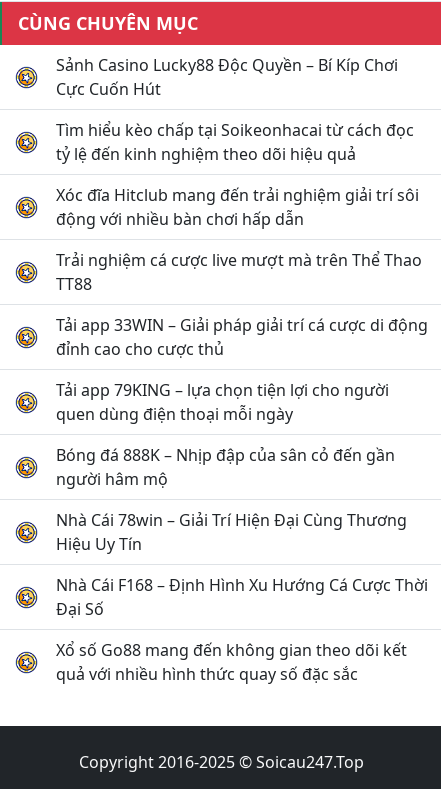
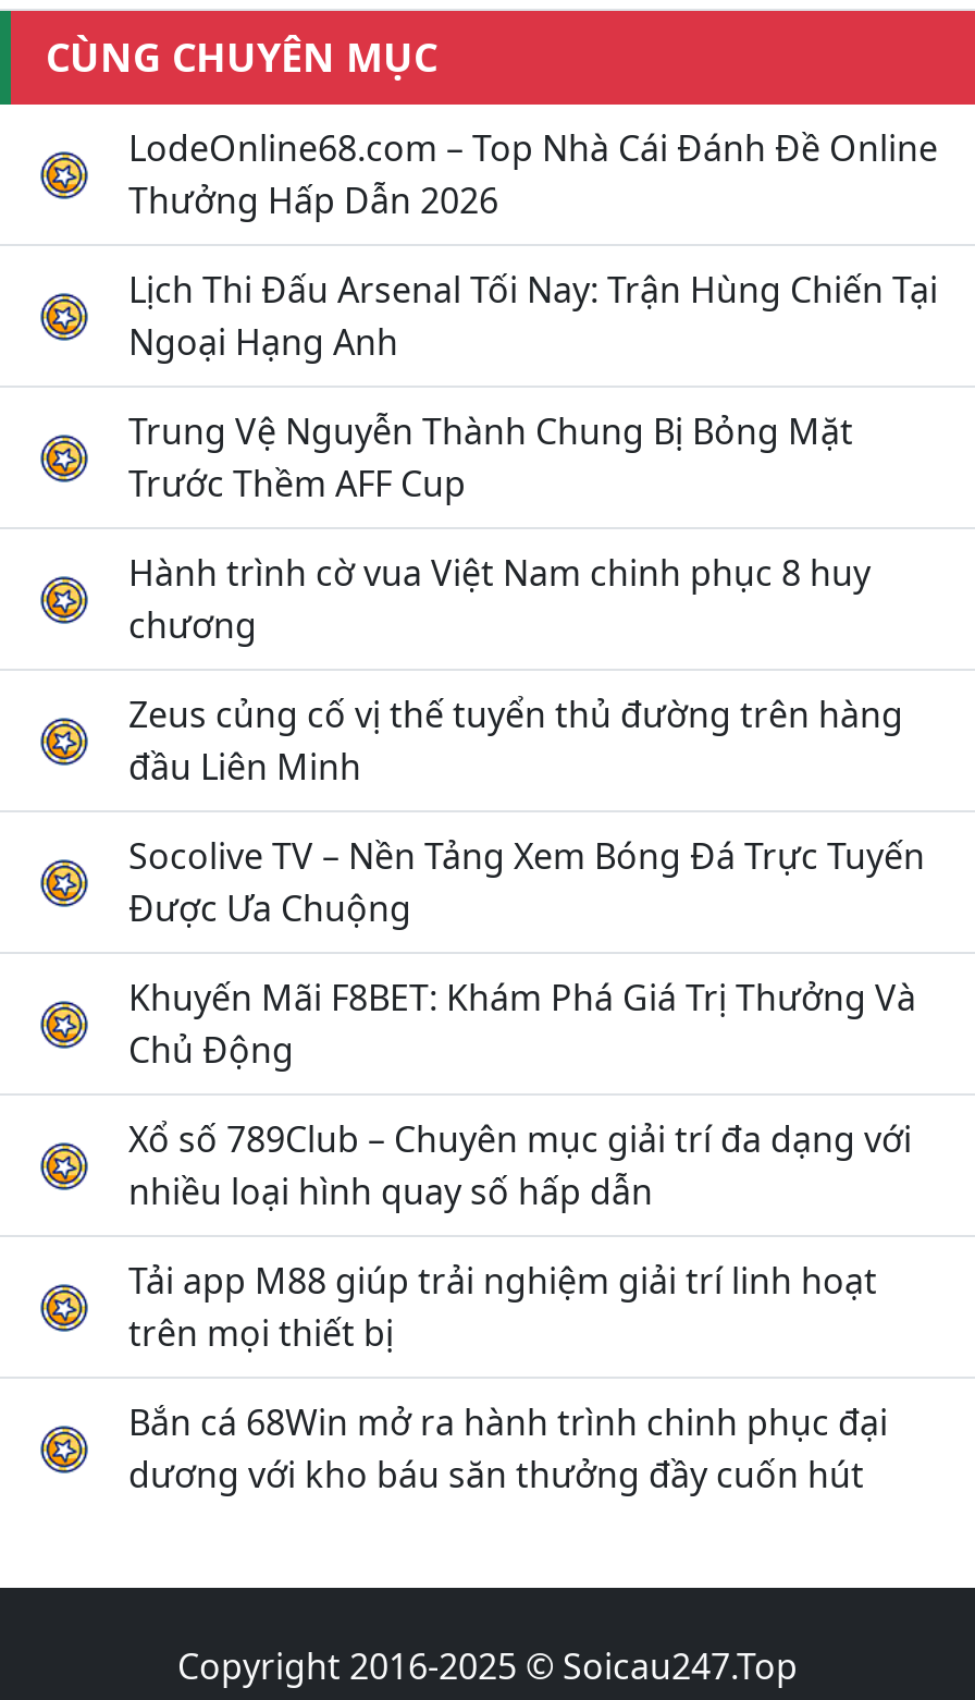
- Sảnh Casino Lucky88 Độc Quyền – Bí Kíp Chơi
- Cực Cuốn Hút
+ LodeOnline68.com – Top Nhà Cái Đánh Đề Online
+ Thưởng Hấp Dẫn 2026

- Tìm hiểu kèo chấp tại Soikeonhacai từ cách đọc
- tỷ lệ đến kinh nghiệm theo dõi hiệu quả
+ Lịch Thi Đấu Arsenal Tối Nay: Trận Hùng Chiến Tại
+ Ngoại Hạng Anh

- Xóc đĩa Hitclub mang đến trải nghiệm giải trí sôi
- động với nhiều bàn chơi hấp dẫn
+ Trung Vệ Nguyễn Thành Chung Bị Bỏng Mặt
+ Trước Thềm AFF Cup

- Trải nghiệm cá cược live mượt mà trên Thể Thao
- TT88
+ Hành trình cờ vua Việt Nam chinh phục 8 huy
+ chương

- Tải app 33WIN – Giải pháp giải trí cá cược di động
- đỉnh cao cho cược thủ
+ Zeus củng cố vị thế tuyển thủ đường trên hàng
+ đầu Liên Minh

- Tải app 79KING – lựa chọn tiện lợi cho người
- quen dùng điện thoại mỗi ngày
+ Socolive TV – Nền Tảng Xem Bóng Đá Trực Tuyến
+ Được Ưa Chuộng

- Bóng đá 888K – Nhịp đập của sân cỏ đến gần
- người hâm mộ
+ Khuyến Mãi F8BET: Khám Phá Giá Trị Thưởng Và
+ Chủ Động

- Nhà Cái 78win – Giải Trí Hiện Đại Cùng Thương
- Hiệu Uy Tín
+ Xổ số 789Club – Chuyên mục giải trí đa dạng với
+ nhiều loại hình quay số hấp dẫn

- Nhà Cái F168 – Định Hình Xu Hướng Cá Cược Thời
- Đại Số
+ Tải app M88 giúp trải nghiệm giải trí linh hoạt
+ trên mọi thiết bị

- Xổ số Go88 mang đến không gian theo dõi kết
- quả với nhiều hình thức quay số đặc sắc
+ Bắn cá 68Win mở ra hành trình chinh phục đại
+ dương với kho báu săn thưởng đầy cuốn hút
